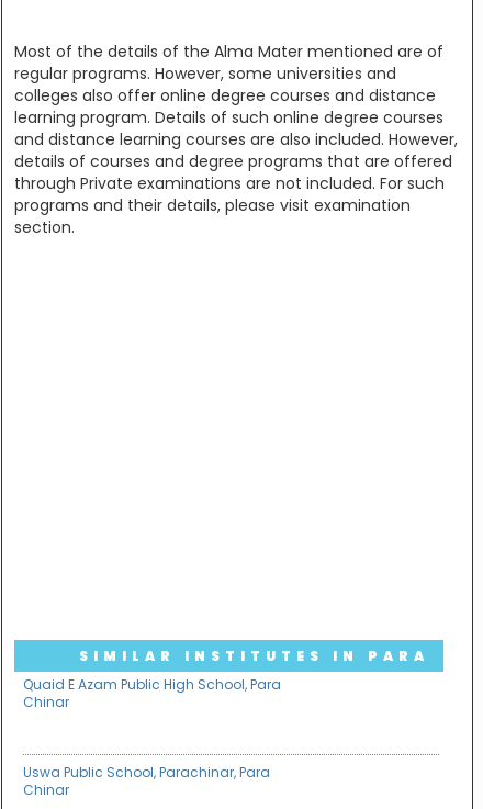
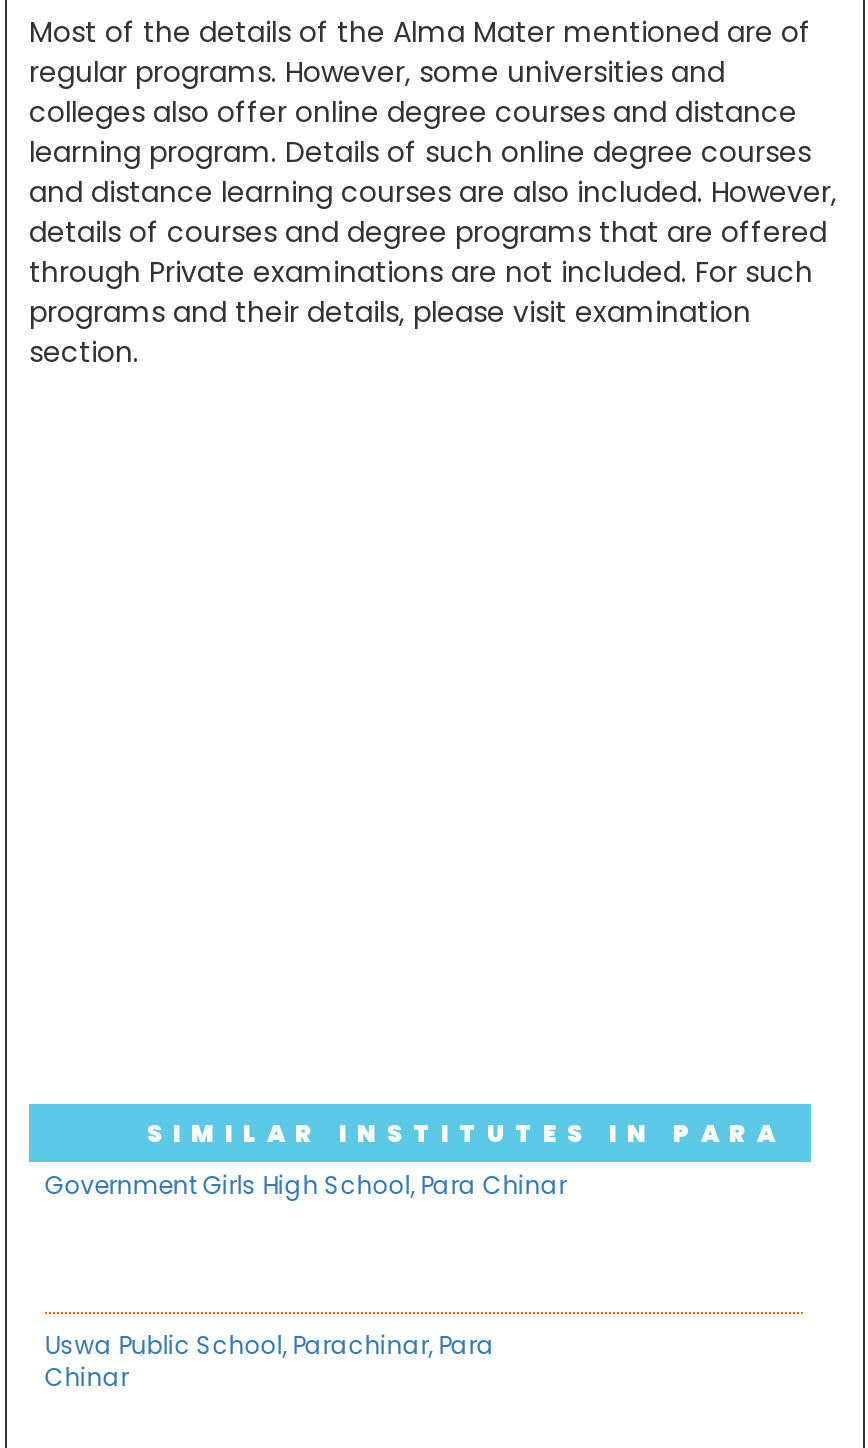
- Quaid E Azam Public High School, Para
- Chinar
+ Government Girls High School, Para Chinar
